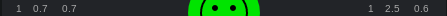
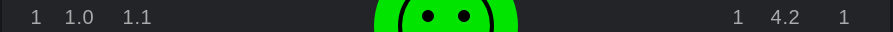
- 0.7
+ 1.0

- 0.7
+ 1.1

- 2.5
+ 4.2

- 0.6
+ 1
